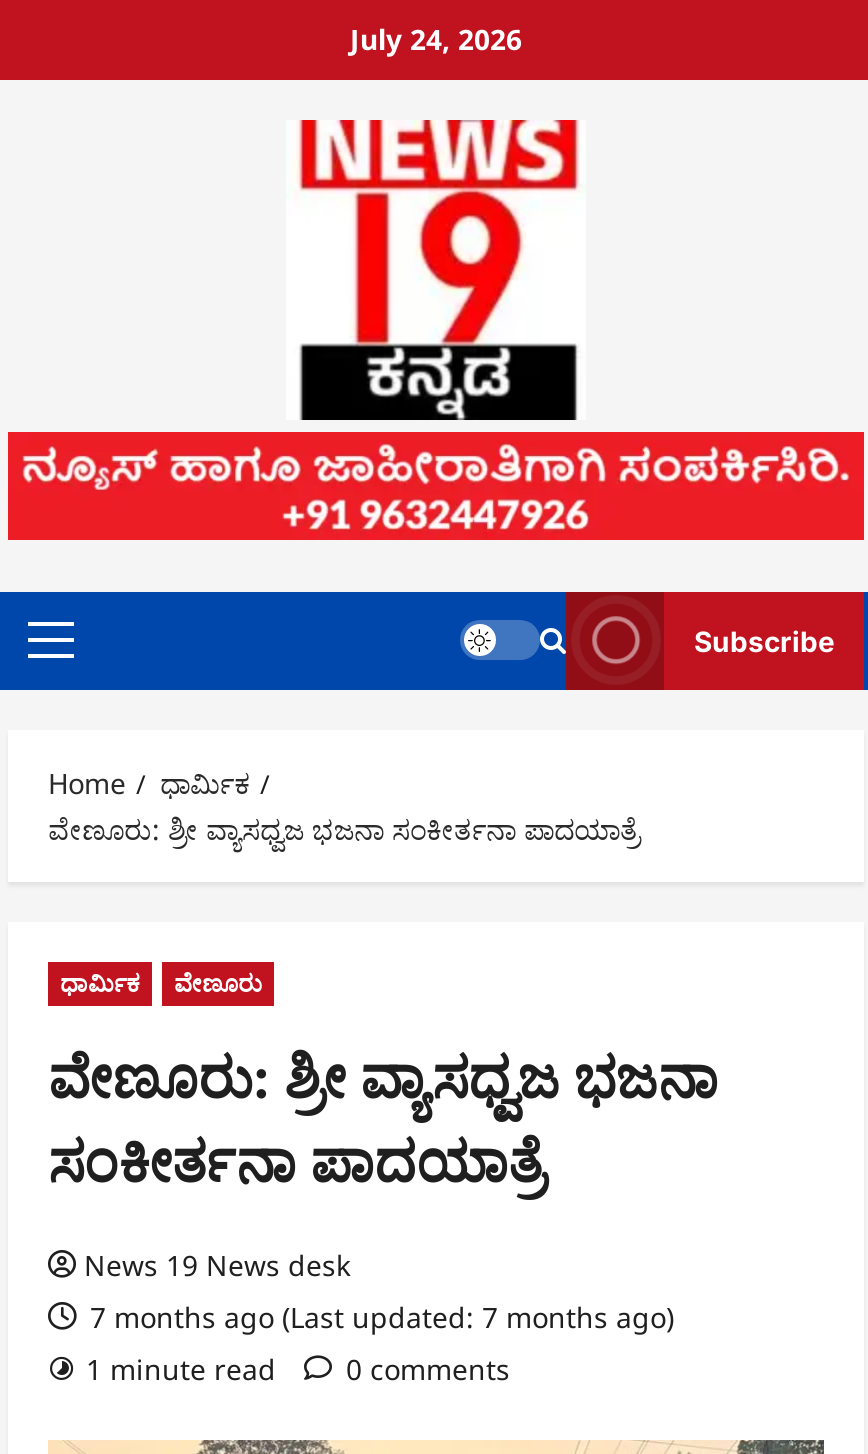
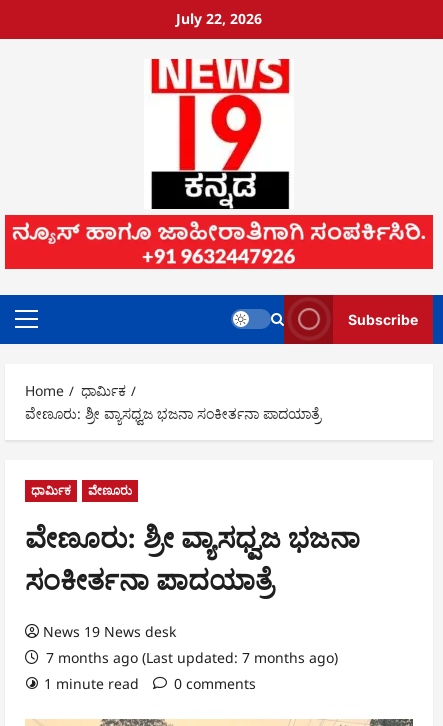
- July 24, 2026
+ July 22, 2026
